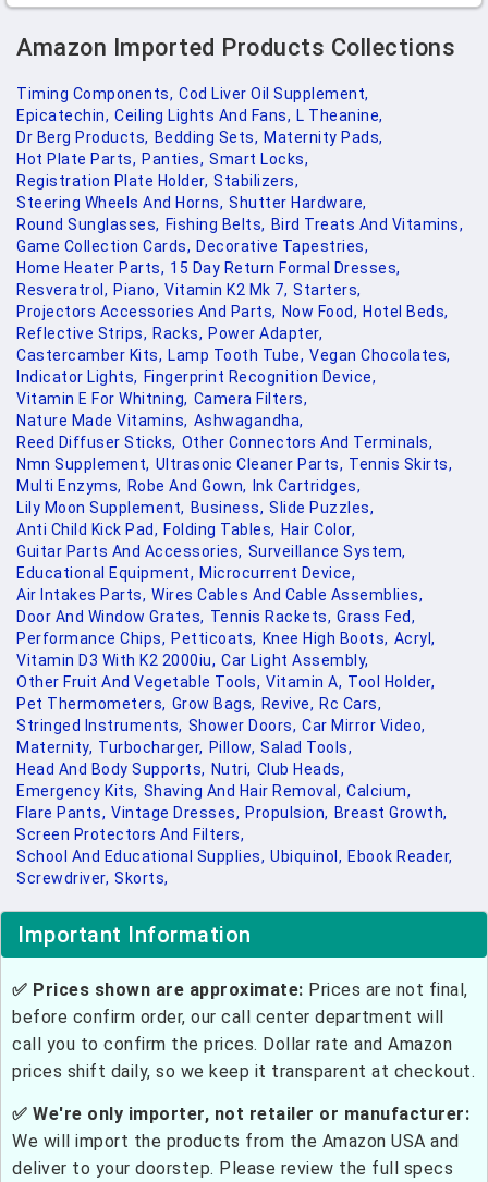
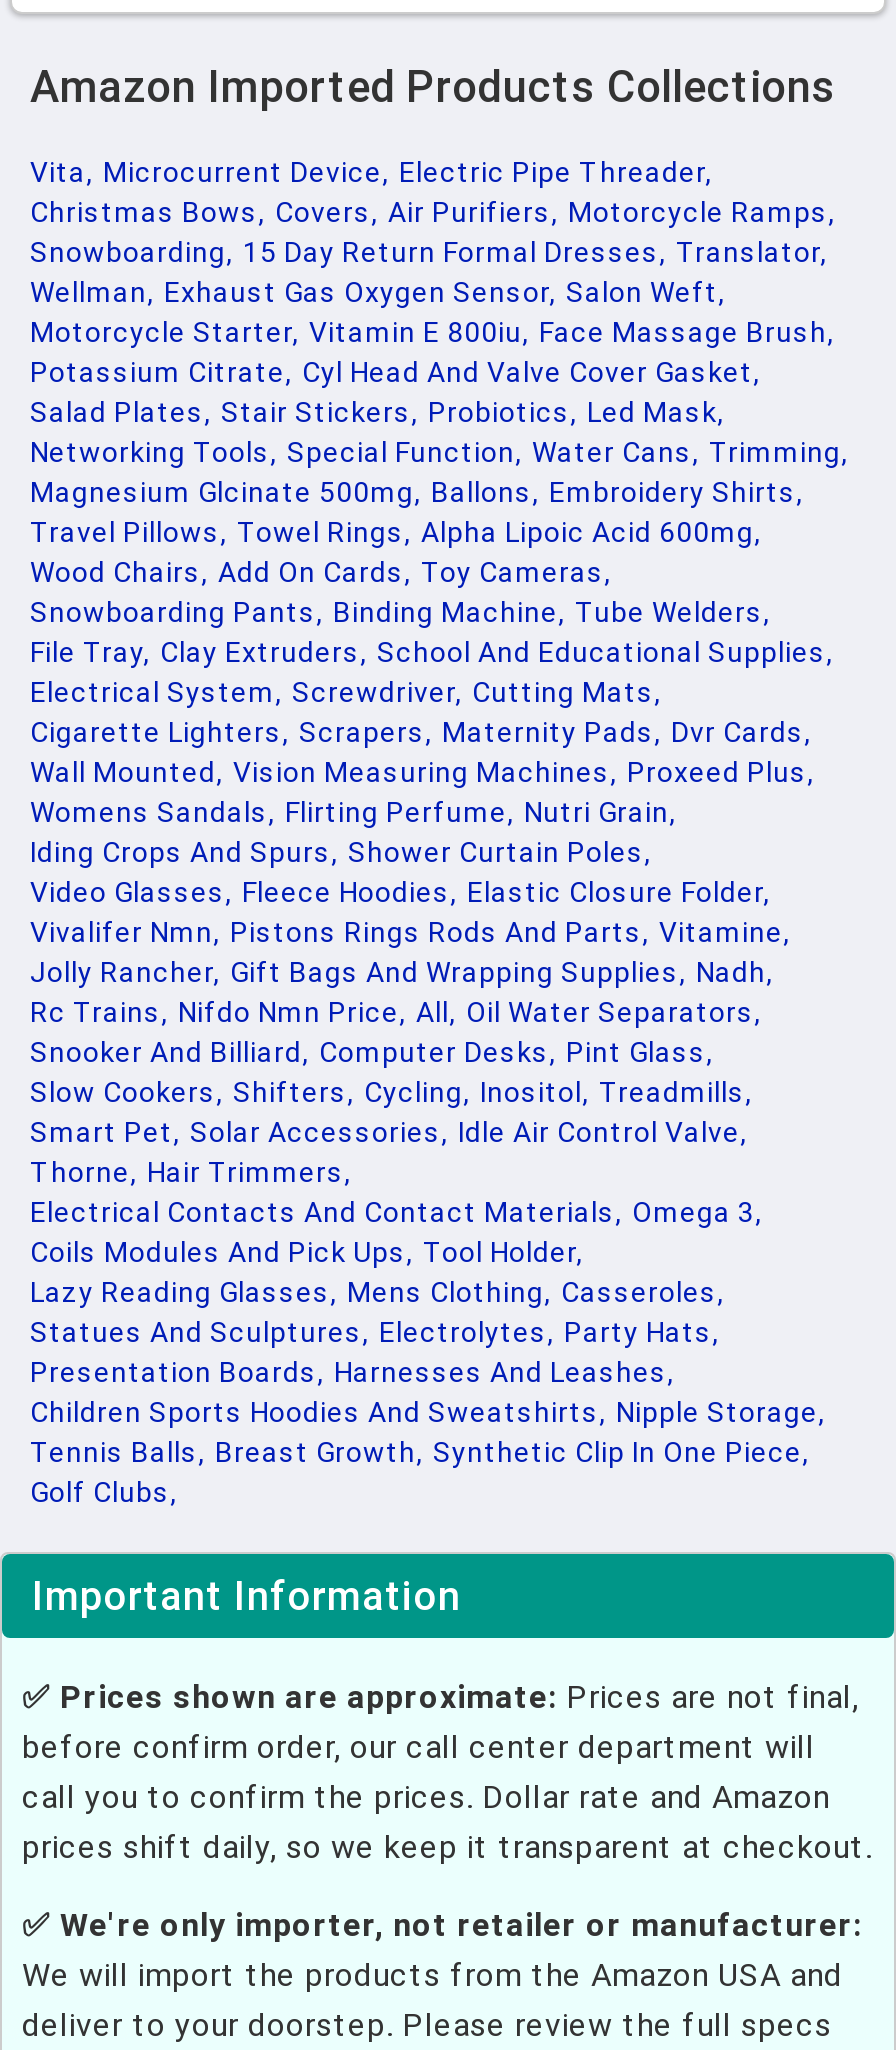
- Timing Components, Cod Liver Oil Supplement,
- Epicatechin, Ceiling Lights And Fans, L Theanine,
- Dr Berg Products, Bedding Sets, Maternity Pads,
- Hot Plate Parts, Panties, Smart Locks,
- Registration Plate Holder, Stabilizers,
- Steering Wheels And Horns, Shutter Hardware,
- Round Sunglasses, Fishing Belts, Bird Treats And Vitamins,
- Game Collection Cards, Decorative Tapestries,
- Home Heater Parts, 15 Day Return Formal Dresses,
- Resveratrol, Piano, Vitamin K2 Mk 7, Starters,
- Projectors Accessories And Parts, Now Food, Hotel Beds,
- Reflective Strips, Racks, Power Adapter,
- Castercamber Kits, Lamp Tooth Tube, Vegan Chocolates,
- Indicator Lights, Fingerprint Recognition Device,
- Vitamin E For Whitning, Camera Filters,
- Nature Made Vitamins, Ashwagandha,
- Reed Diffuser Sticks, Other Connectors And Terminals,
- Nmn Supplement, Ultrasonic Cleaner Parts, Tennis Skirts,
- Multi Enzyms, Robe And Gown, Ink Cartridges,
- Lily Moon Supplement, Business, Slide Puzzles,
- Anti Child Kick Pad, Folding Tables, Hair Color,
- Guitar Parts And Accessories, Surveillance System,
- Educational Equipment, Microcurrent Device,
- Air Intakes Parts, Wires Cables And Cable Assemblies,
- Door And Window Grates, Tennis Rackets, Grass Fed,
- Performance Chips, Petticoats, Knee High Boots, Acryl,
- Vitamin D3 With K2 2000iu, Car Light Assembly,
- Other Fruit And Vegetable Tools, Vitamin A, Tool Holder,
- Pet Thermometers, Grow Bags, Revive, Rc Cars,
- Stringed Instruments, Shower Doors, Car Mirror Video,
- Maternity, Turbocharger, Pillow, Salad Tools,
- Head And Body Supports, Nutri, Club Heads,
- Emergency Kits, Shaving And Hair Removal, Calcium,
- Flare Pants, Vintage Dresses, Propulsion, Breast Growth,
- Screen Protectors And Filters,
- School And Educational Supplies, Ubiquinol, Ebook Reader,
- Screwdriver, Skorts,
+ Vita, Microcurrent Device, Electric Pipe Threader,
+ Christmas Bows, Covers, Air Purifiers, Motorcycle Ramps,
+ Snowboarding, 15 Day Return Formal Dresses, Translator,
+ Wellman, Exhaust Gas Oxygen Sensor, Salon Weft,
+ Motorcycle Starter, Vitamin E 800iu, Face Massage Brush,
+ Potassium Citrate, Cyl Head And Valve Cover Gasket,
+ Salad Plates, Stair Stickers, Probiotics, Led Mask,
+ Networking Tools, Special Function, Water Cans, Trimming,
+ Magnesium Glcinate 500mg, Ballons, Embroidery Shirts,
+ Travel Pillows, Towel Rings, Alpha Lipoic Acid 600mg,
+ Wood Chairs, Add On Cards, Toy Cameras,
+ Snowboarding Pants, Binding Machine, Tube Welders,
+ File Tray, Clay Extruders, School And Educational Supplies,
+ Electrical System, Screwdriver, Cutting Mats,
+ Cigarette Lighters, Scrapers, Maternity Pads, Dvr Cards,
+ Wall Mounted, Vision Measuring Machines, Proxeed Plus,
+ Womens Sandals, Flirting Perfume, Nutri Grain,
+ Iding Crops And Spurs, Shower Curtain Poles,
+ Video Glasses, Fleece Hoodies, Elastic Closure Folder,
+ Vivalifer Nmn, Pistons Rings Rods And Parts, Vitamine,
+ Jolly Rancher, Gift Bags And Wrapping Supplies, Nadh,
+ Rc Trains, Nifdo Nmn Price, All, Oil Water Separators,
+ Snooker And Billiard, Computer Desks, Pint Glass,
+ Slow Cookers, Shifters, Cycling, Inositol, Treadmills,
+ Smart Pet, Solar Accessories, Idle Air Control Valve,
+ Thorne, Hair Trimmers,
+ Electrical Contacts And Contact Materials, Omega 3,
+ Coils Modules And Pick Ups, Tool Holder,
+ Lazy Reading Glasses, Mens Clothing, Casseroles,
+ Statues And Sculptures, Electrolytes, Party Hats,
+ Presentation Boards, Harnesses And Leashes,
+ Children Sports Hoodies And Sweatshirts, Nipple Storage,
+ Tennis Balls, Breast Growth, Synthetic Clip In One Piece,
+ Golf Clubs,
